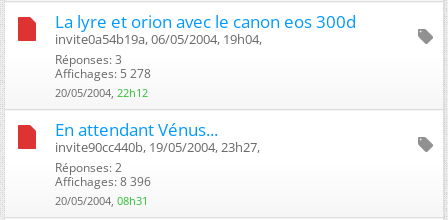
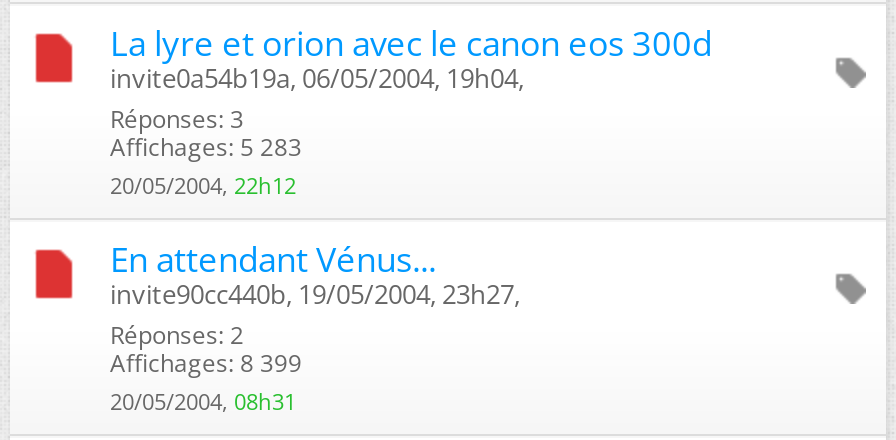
- Affichages: 5 278
+ Affichages: 5 283

- Affichages: 8 396
+ Affichages: 8 399
